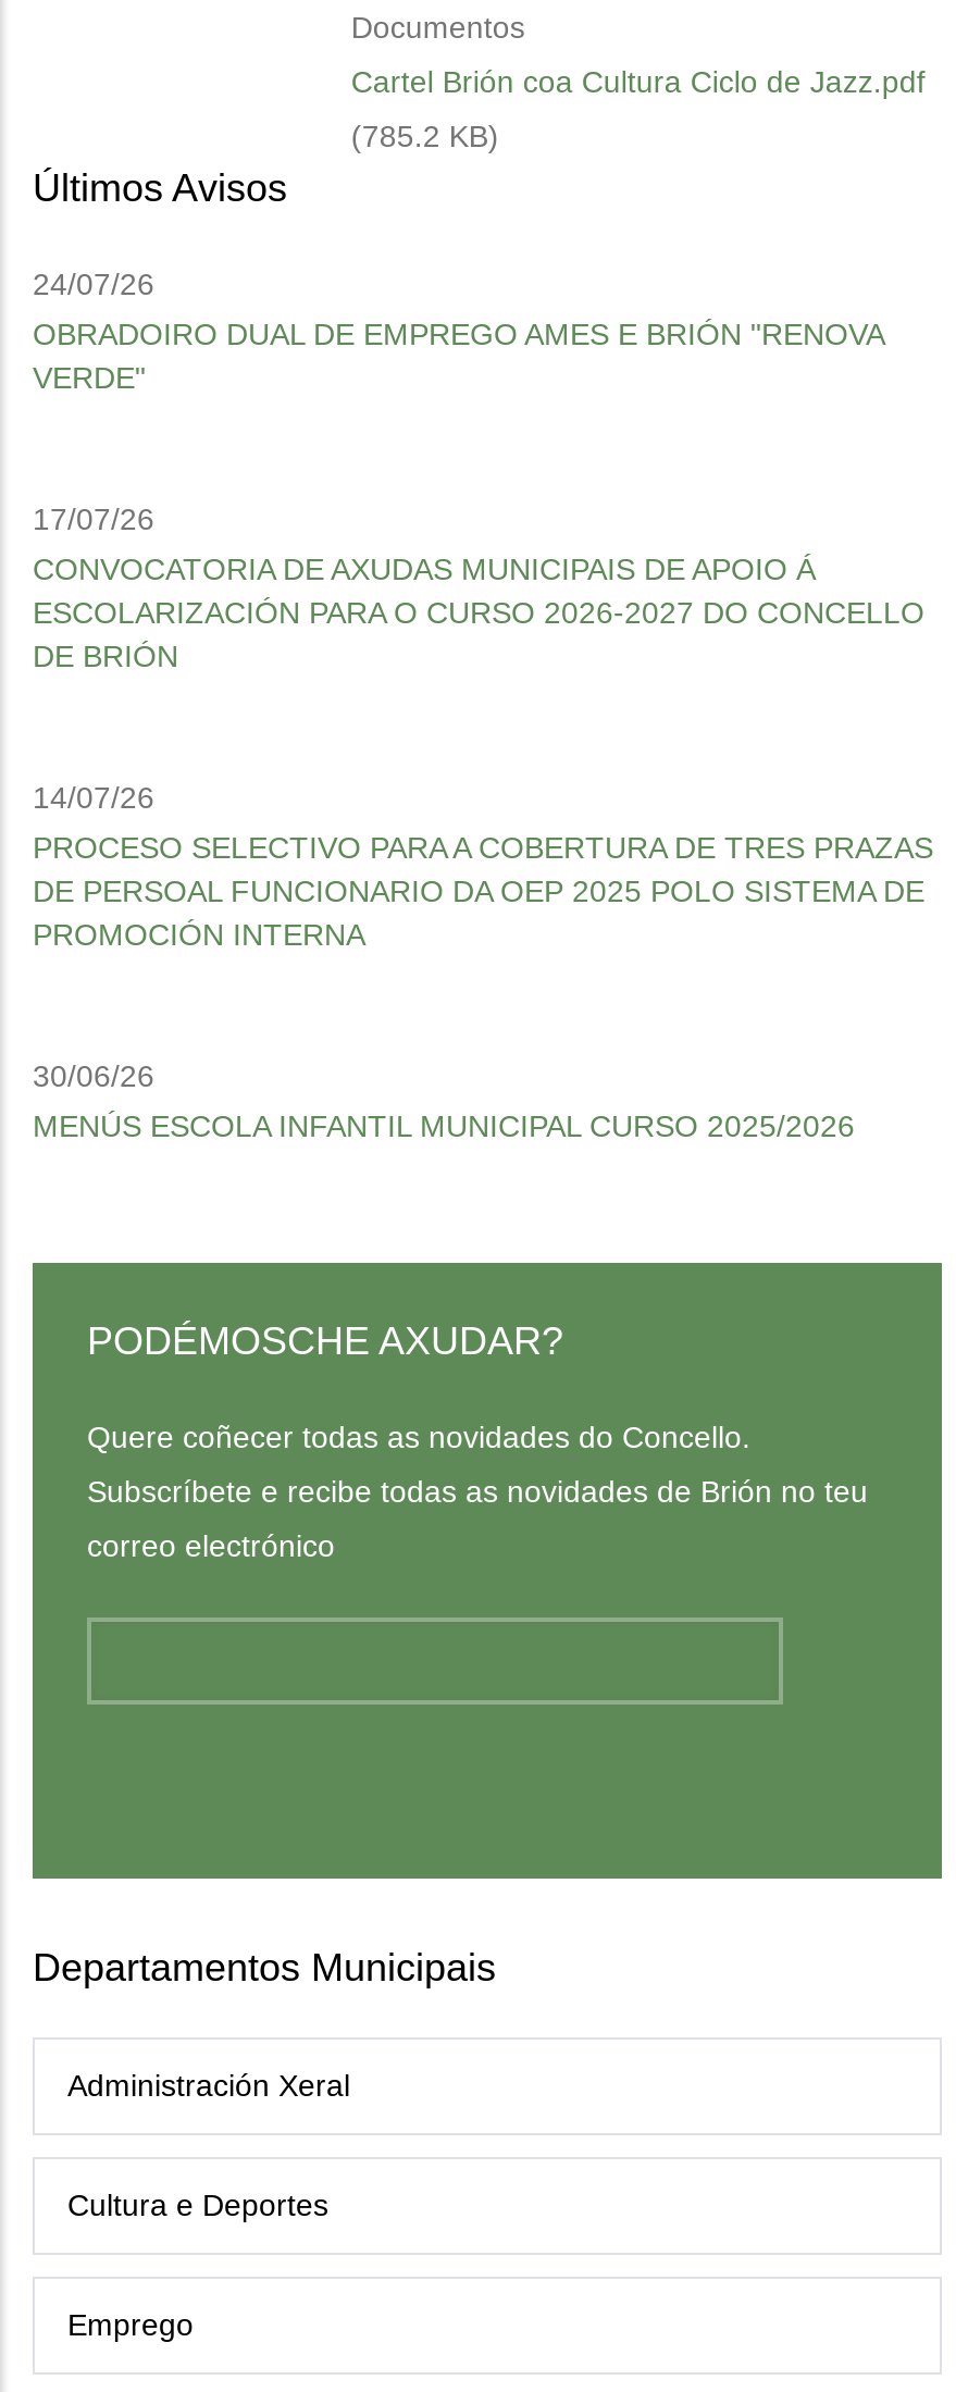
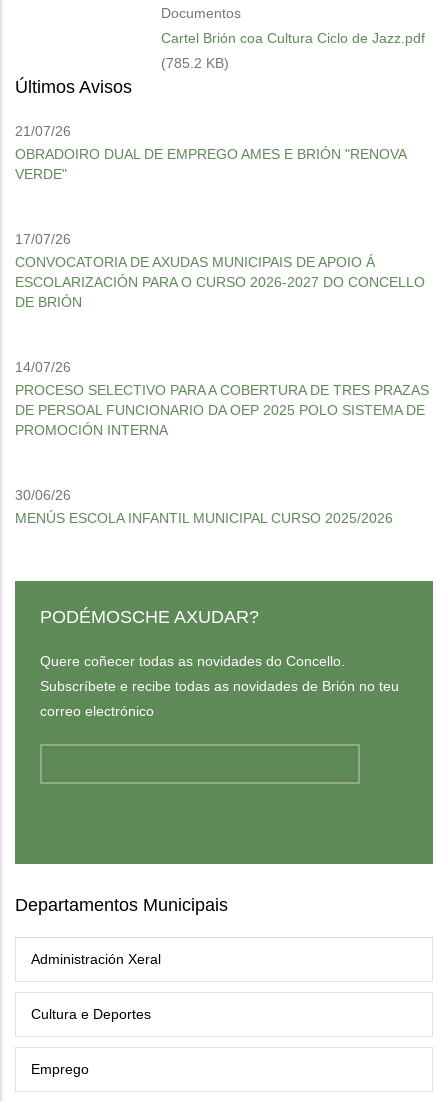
- 24/07/26
+ 21/07/26
